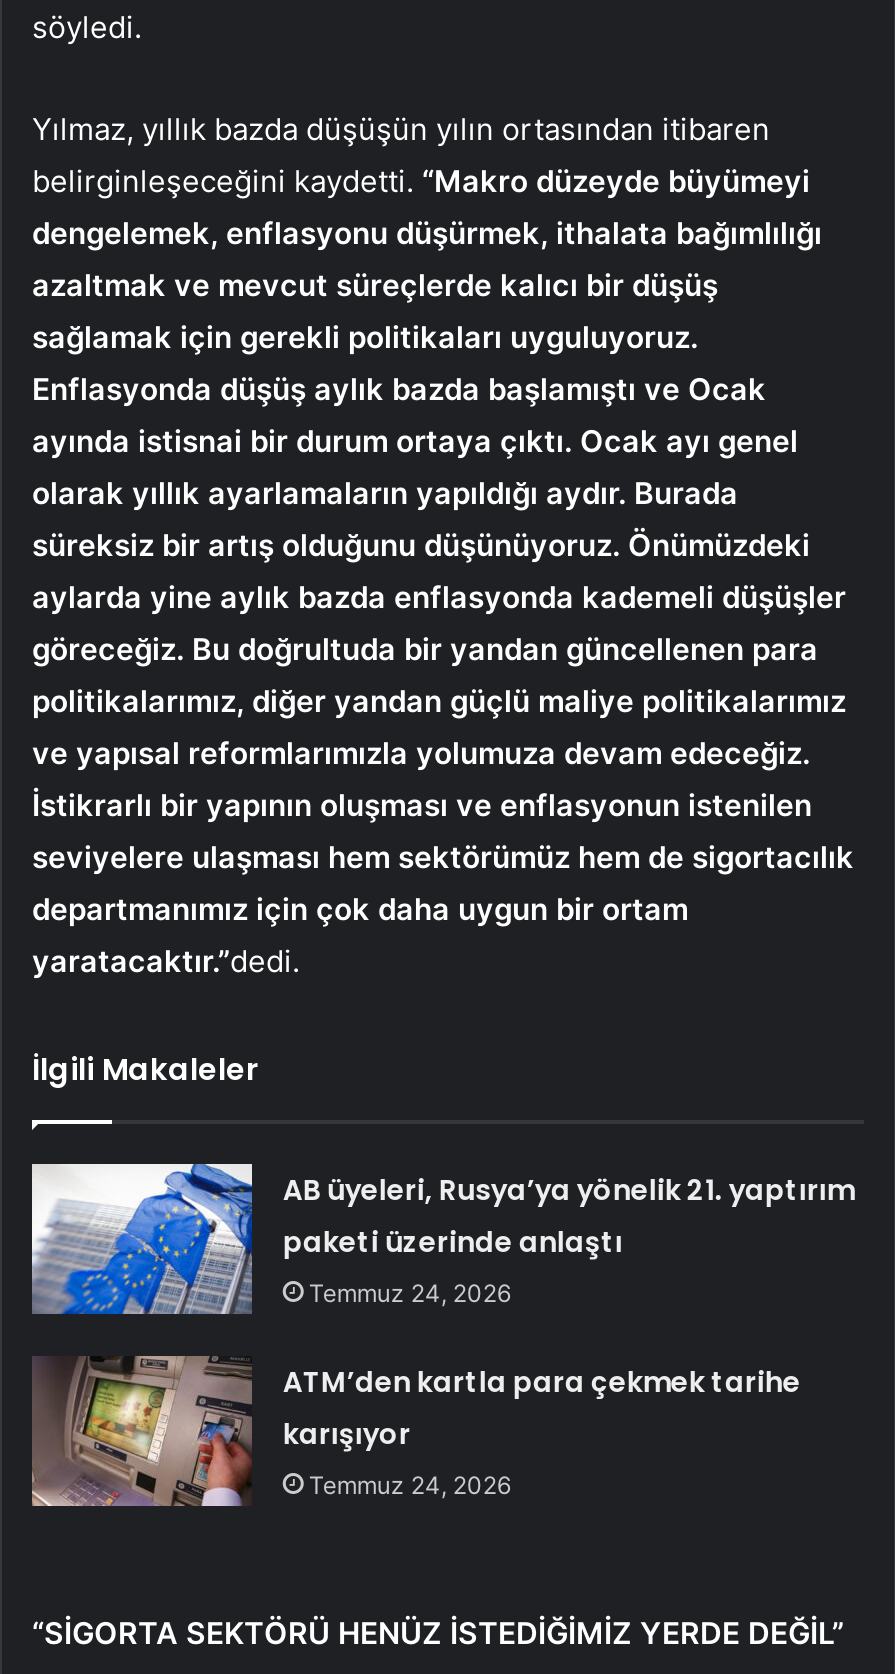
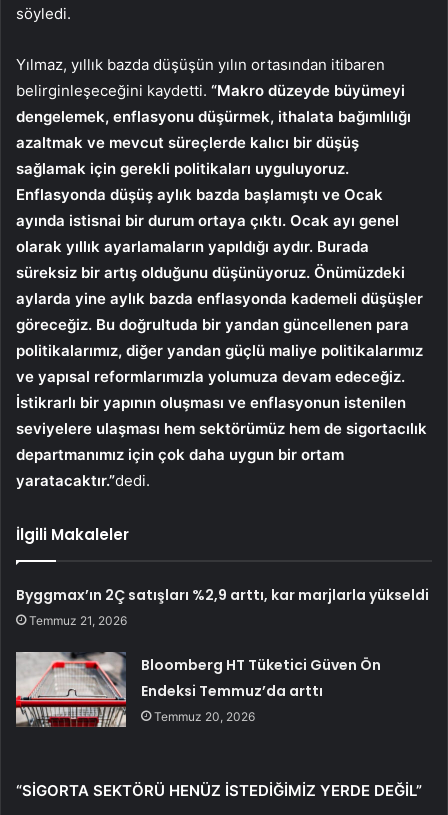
- AB üyeleri, Rusya’ya yönelik 21. yaptırım
- paketi üzerinde anlaştı
- Temmuz 24, 2026
+ Byggmax’ın 2Ç satışları %2,9 arttı, kar marjlarla yükseldi
+ Temmuz 21, 2026

- [image]
- ATM’den kartla para çekmek tarihe
- karışıyor
- Temmuz 24, 2026
+ [image]
+ Bloomberg HT Tüketici Güven Ön
+ Endeksi Temmuz’da arttı
+ Temmuz 20, 2026
